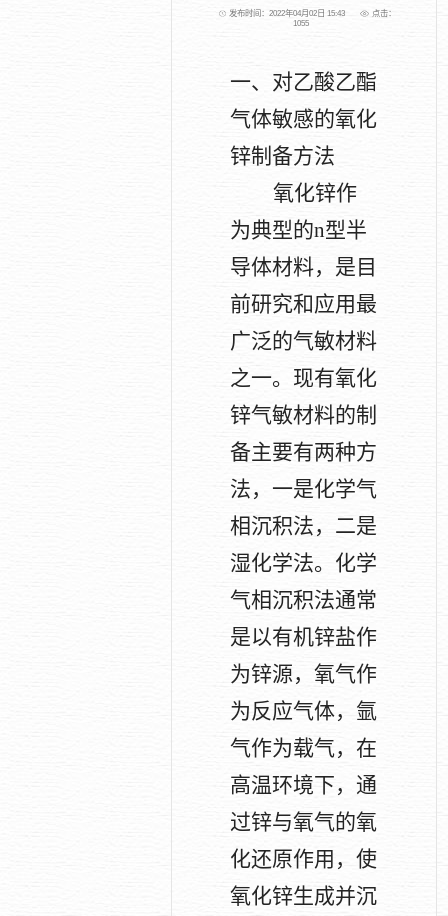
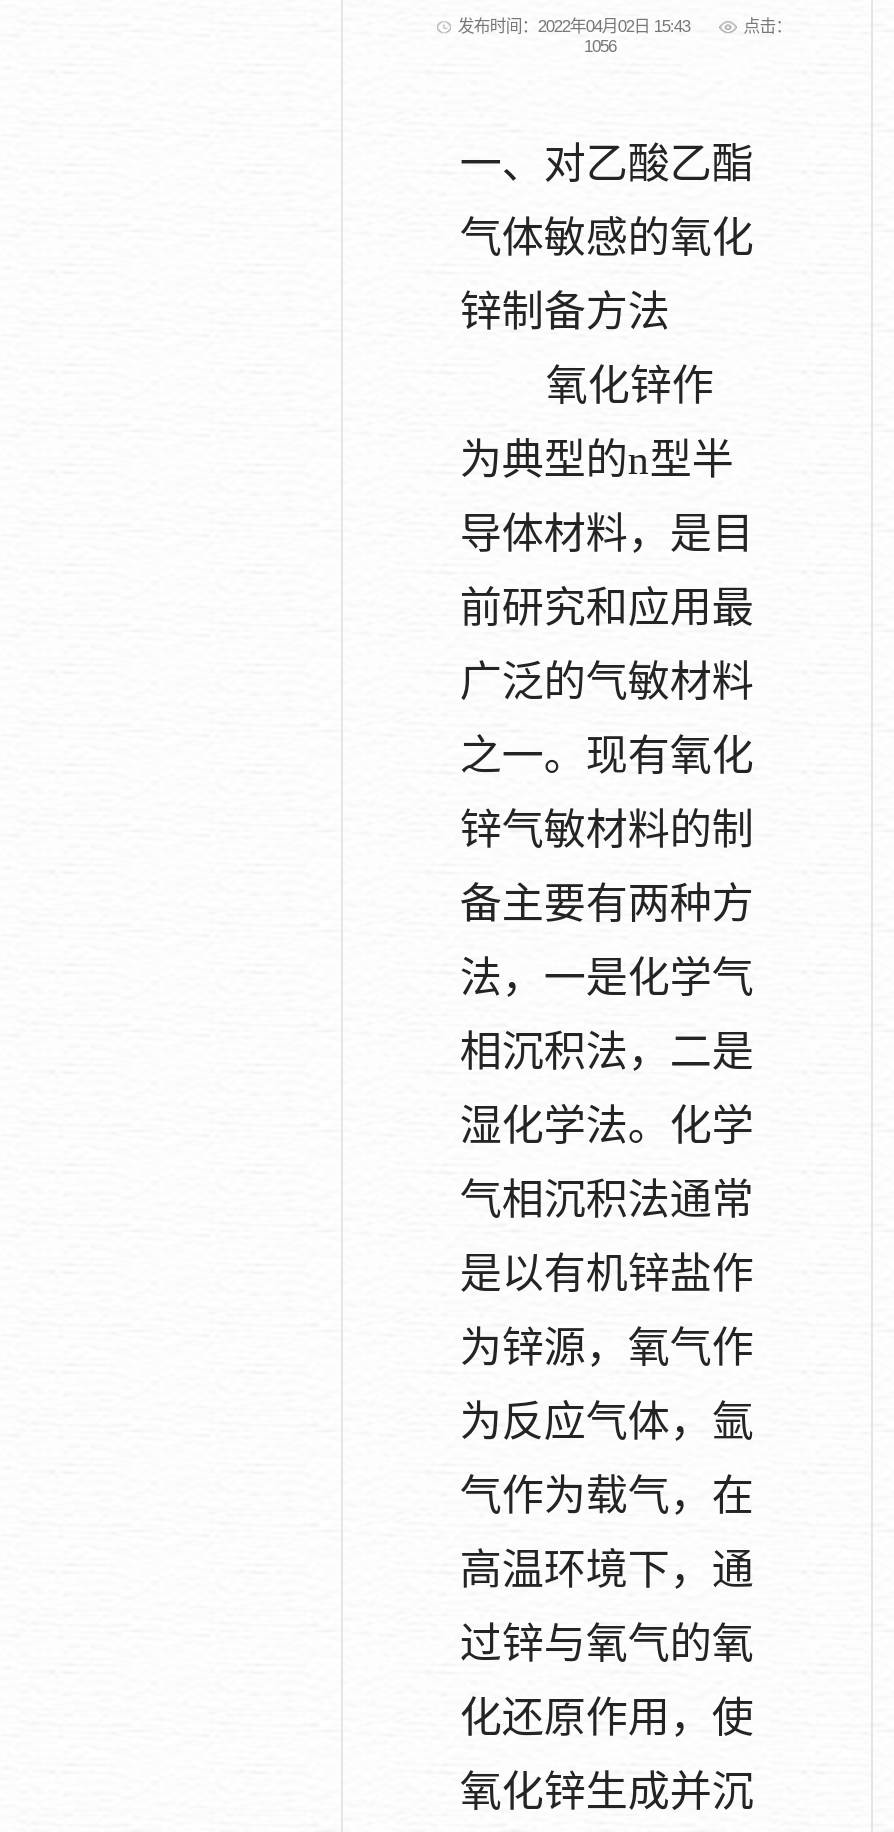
- 1055
+ 1056
